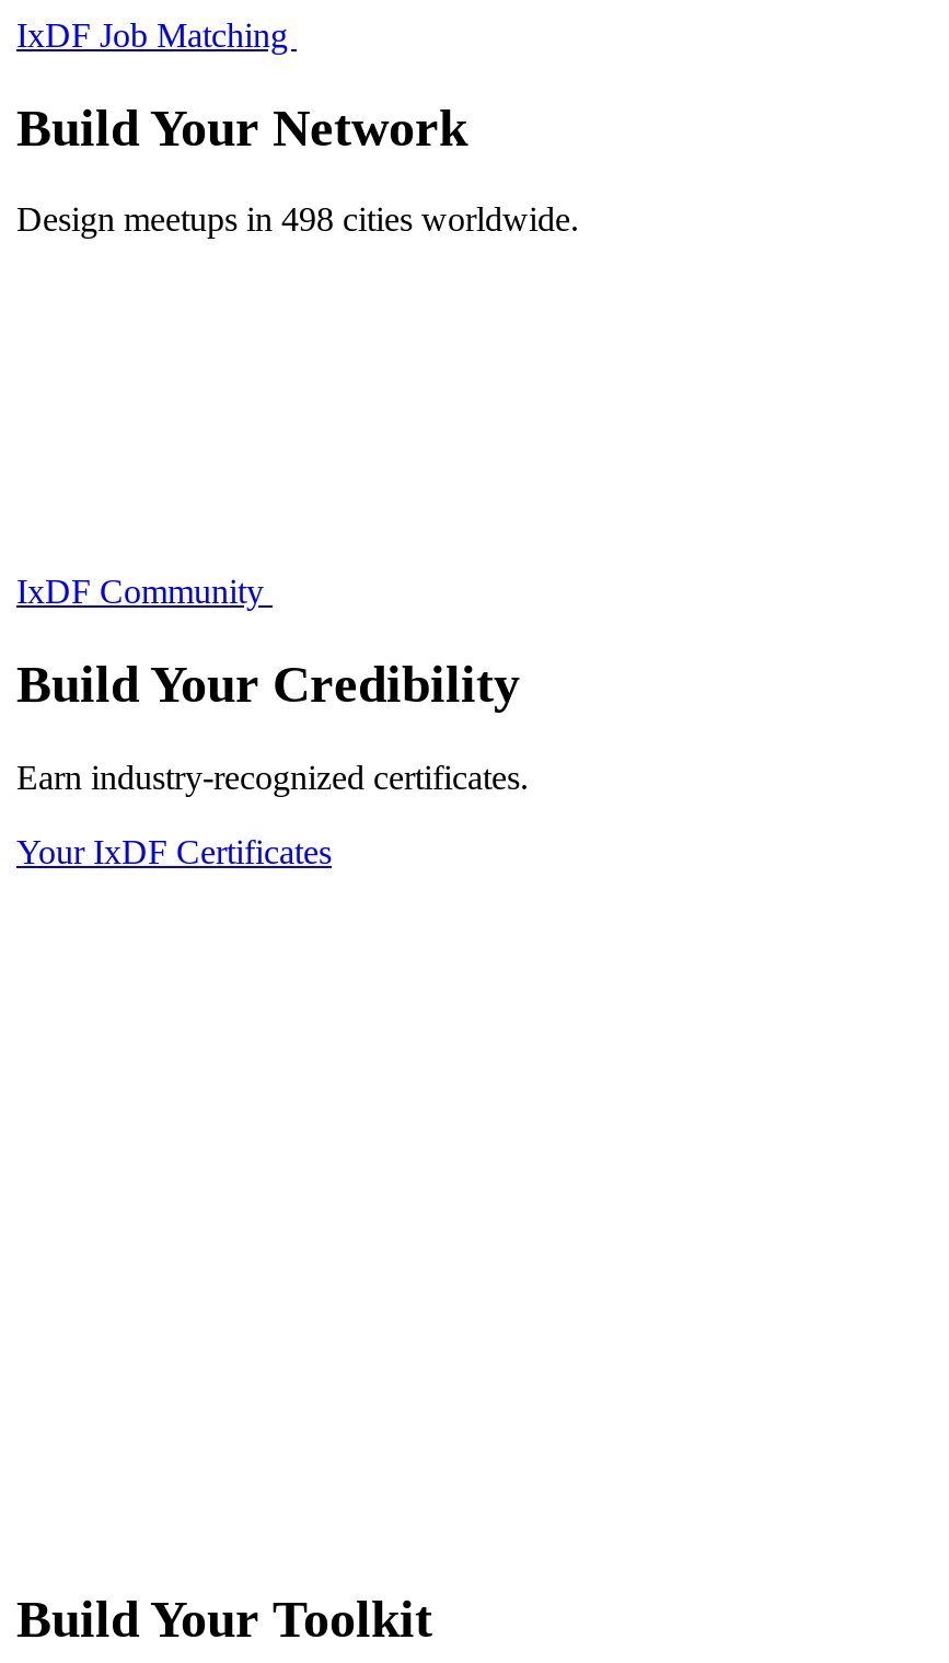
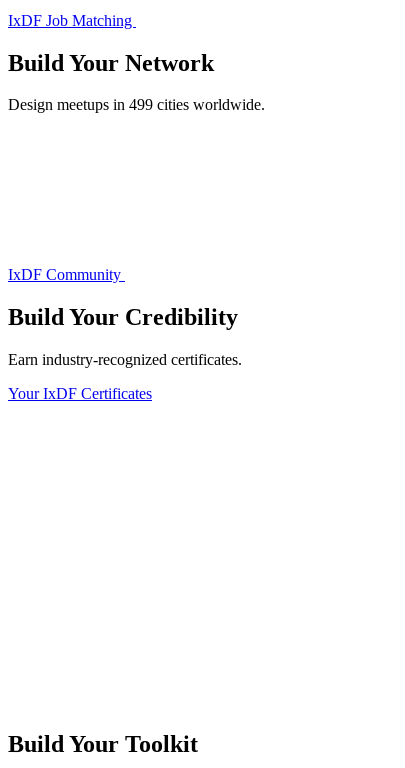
- Design meetups in 498 cities worldwide.
+ Design meetups in 499 cities worldwide.
